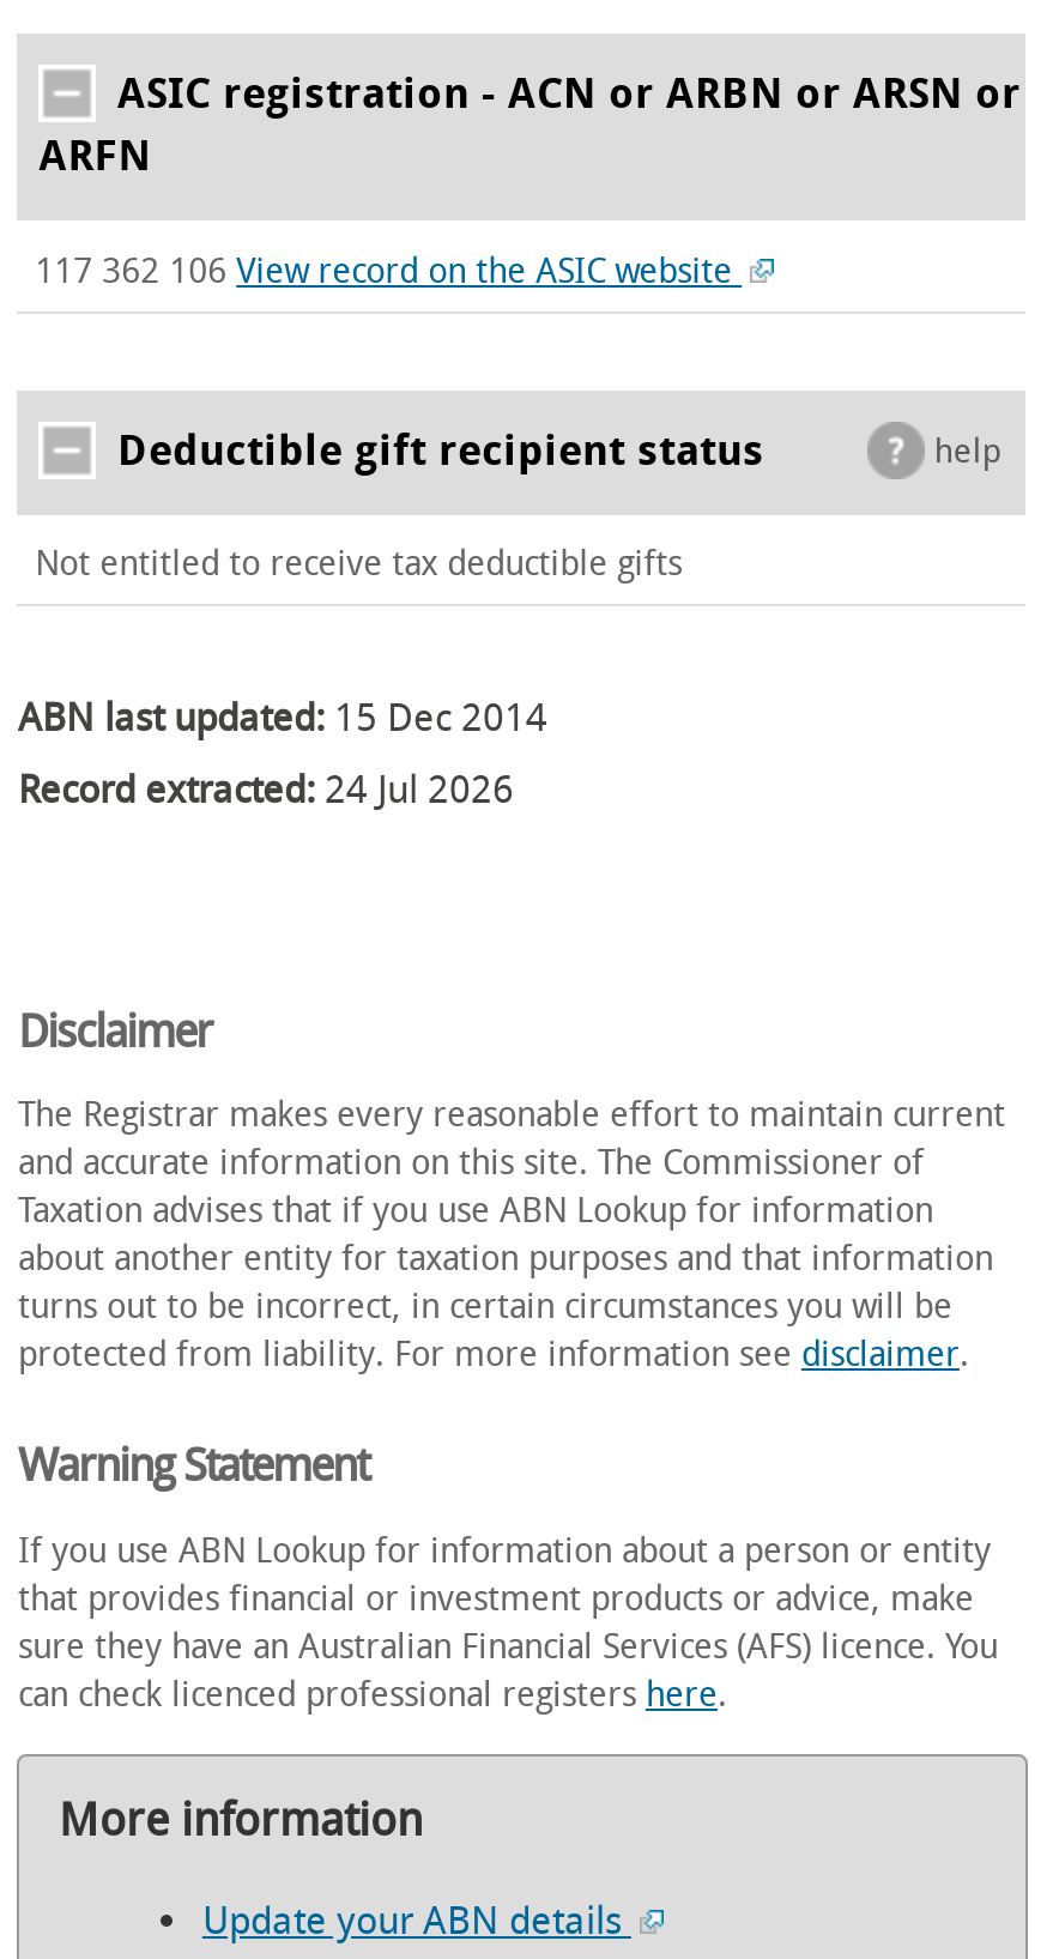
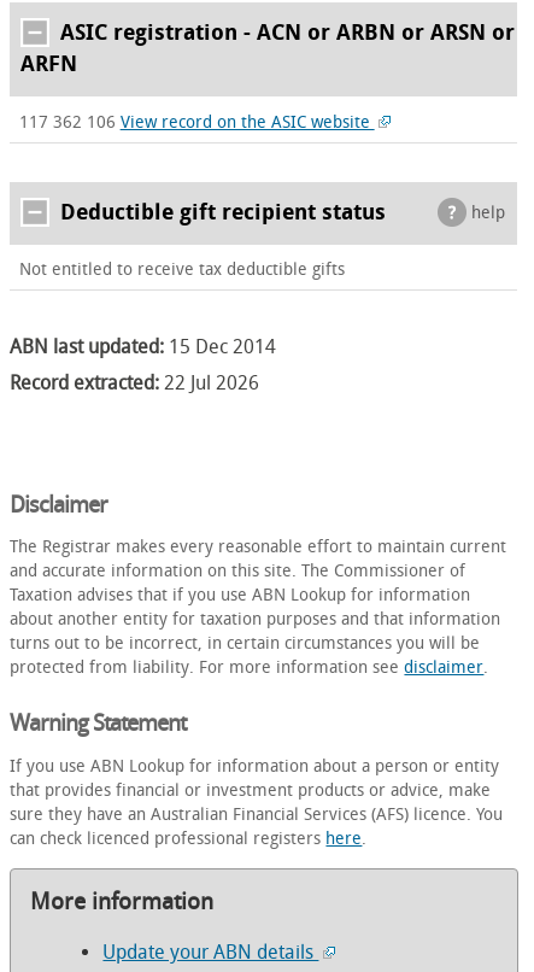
- Record extracted: 24 Jul 2026
+ Record extracted: 22 Jul 2026
